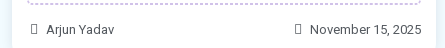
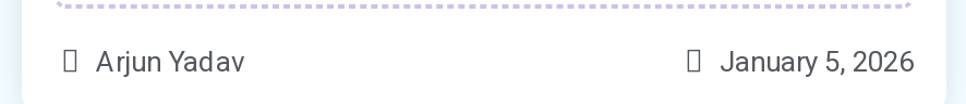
- November 15, 2025
+ January 5, 2026
